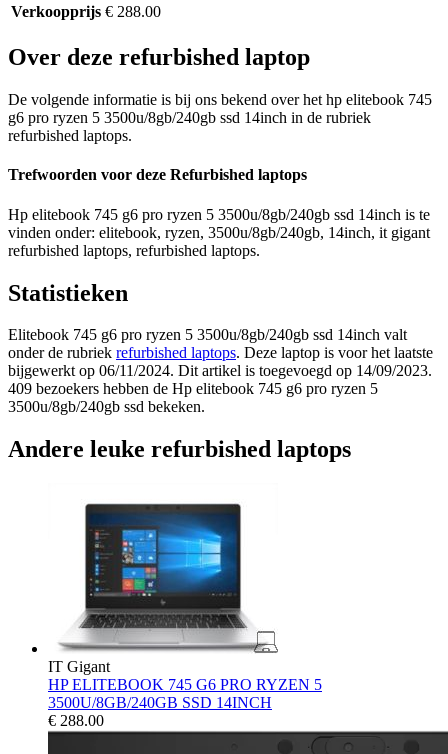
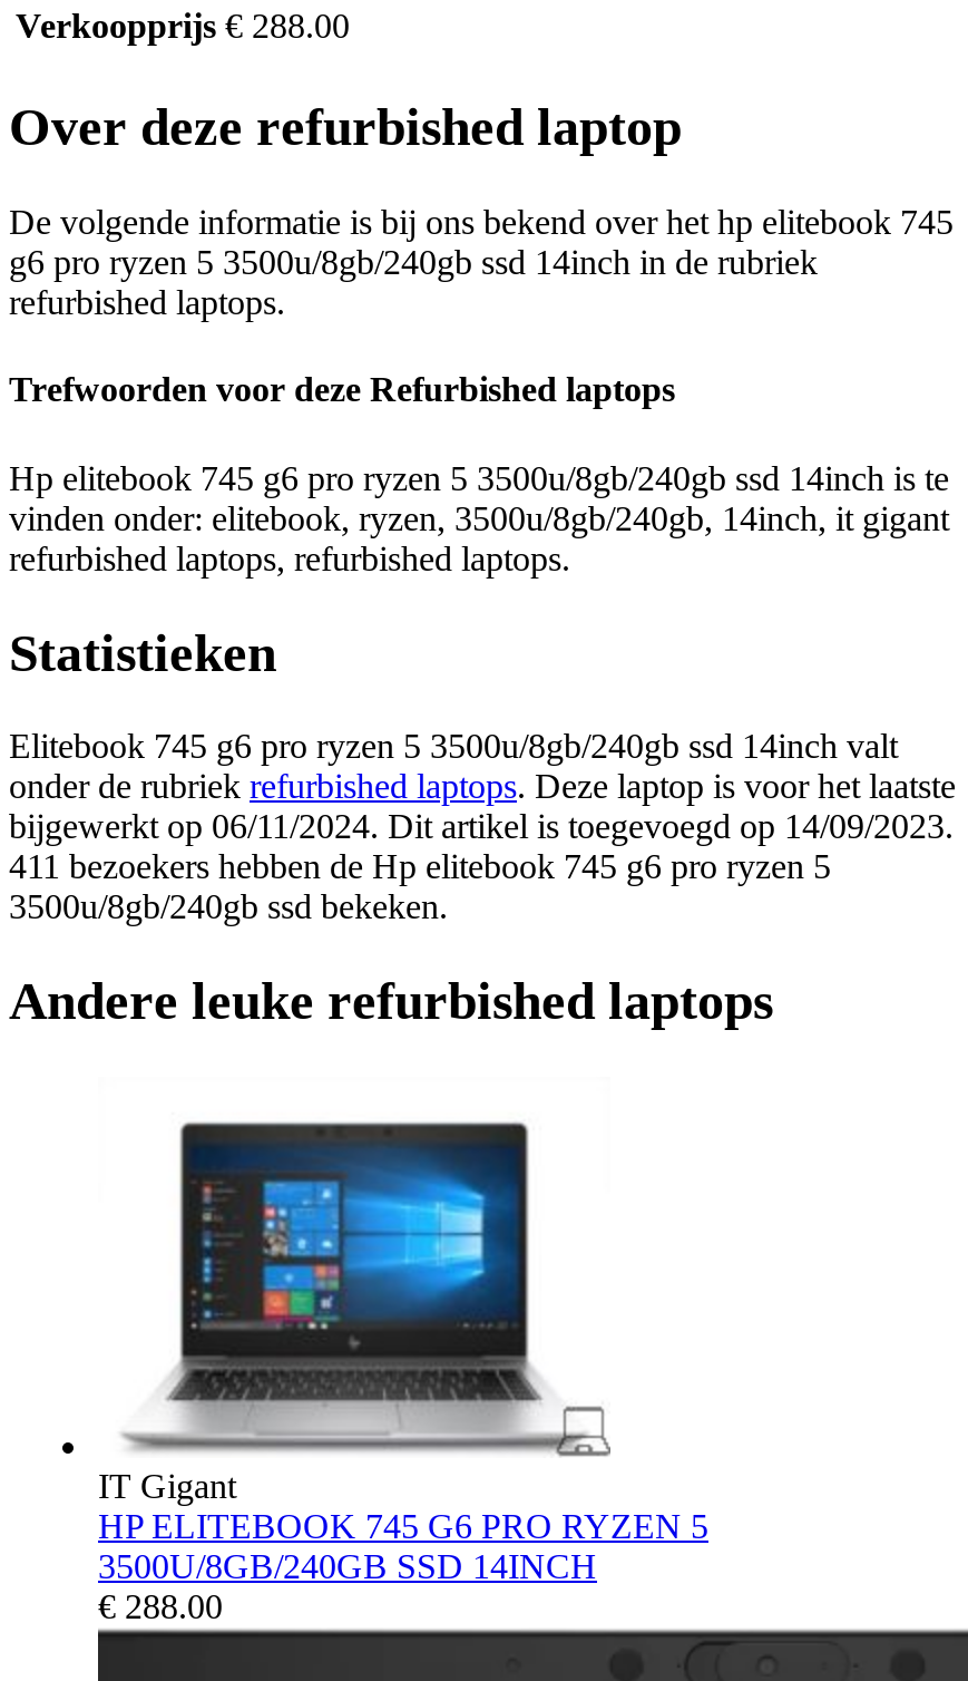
- 409 bezoekers hebben de Hp elitebook 745 g6 pro ryzen 5
+ 411 bezoekers hebben de Hp elitebook 745 g6 pro ryzen 5
